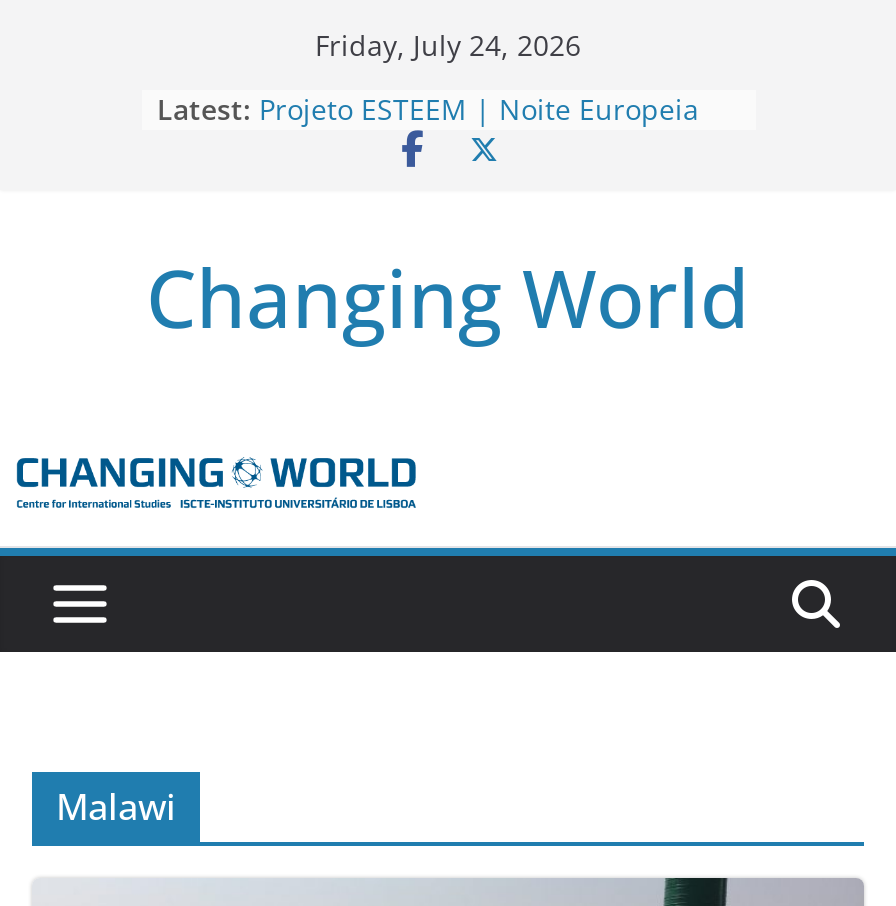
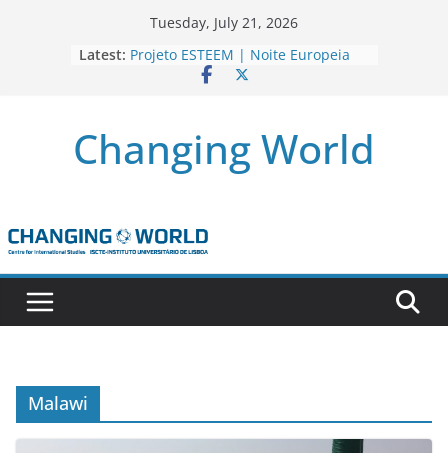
- Friday, July 24, 2026
+ Tuesday, July 21, 2026
